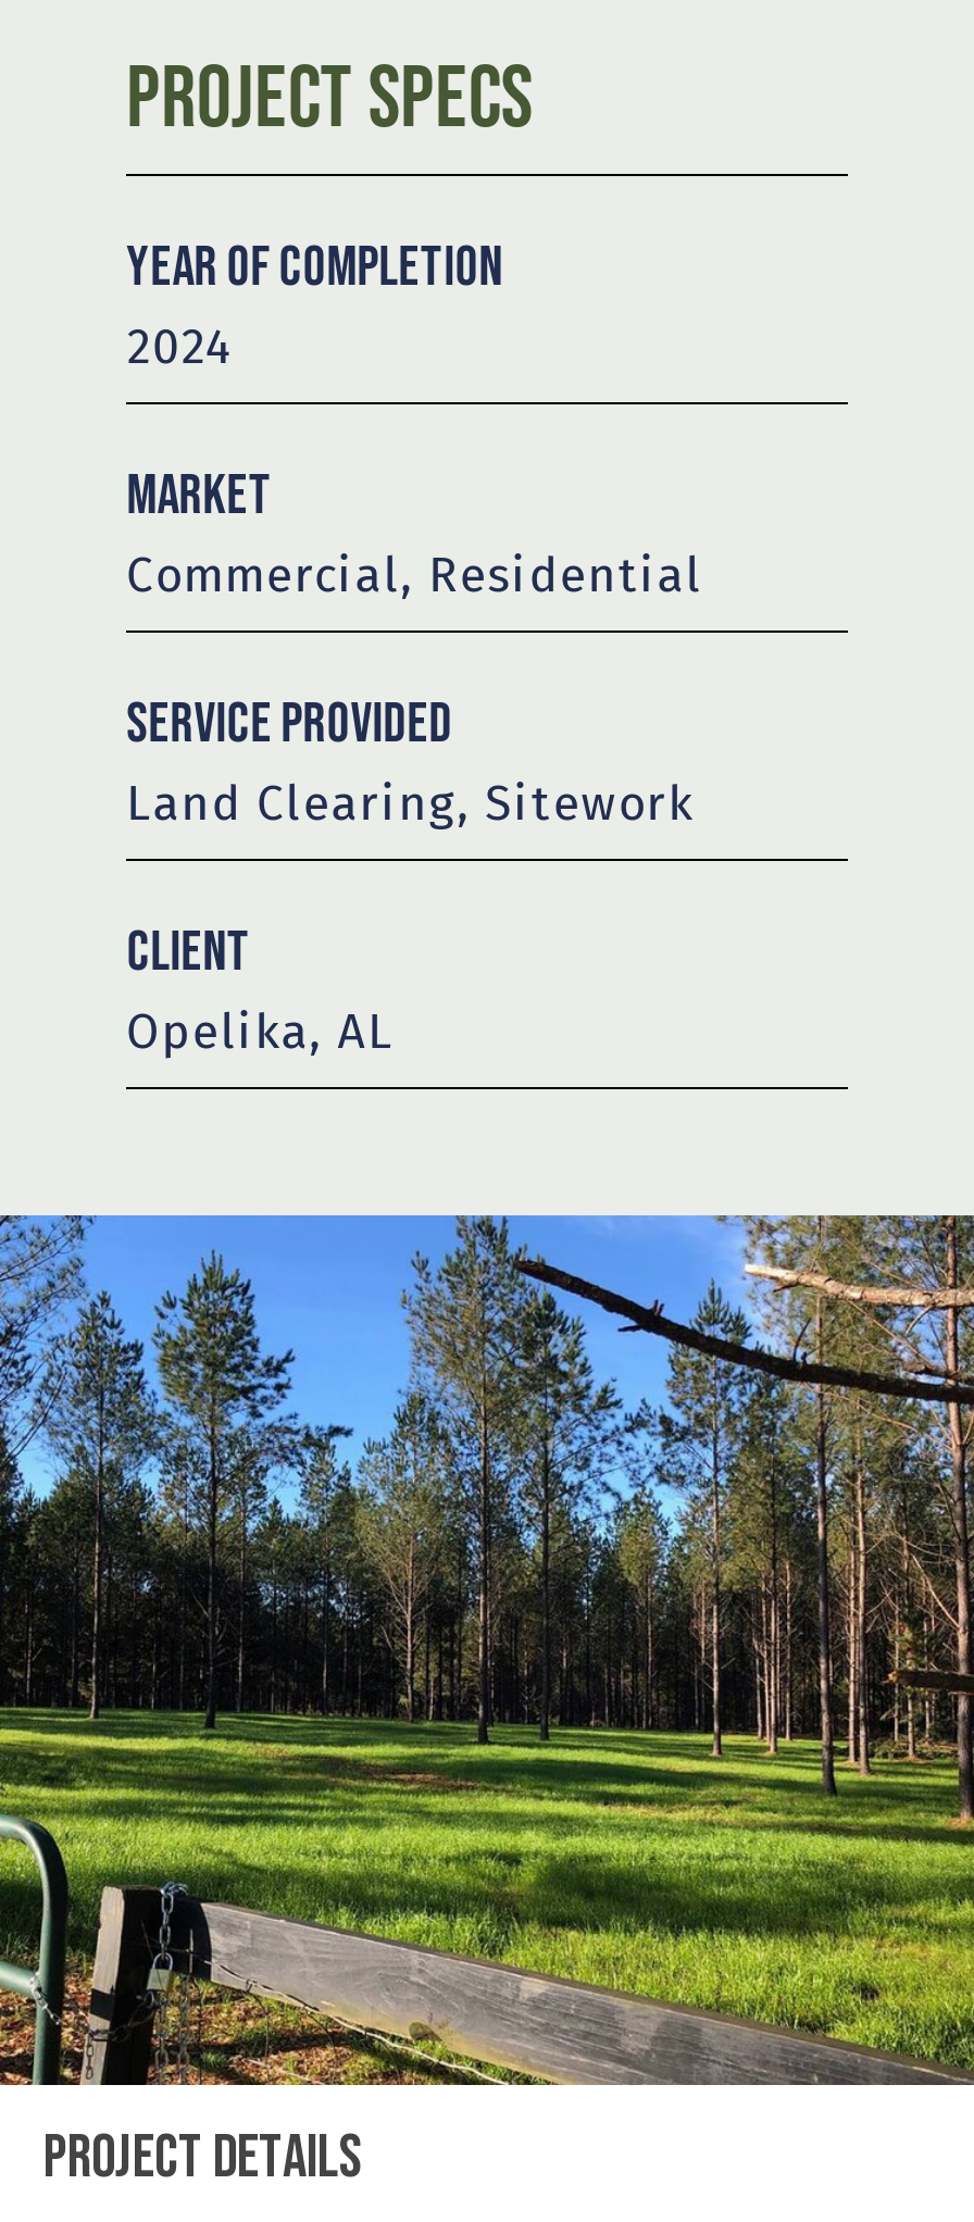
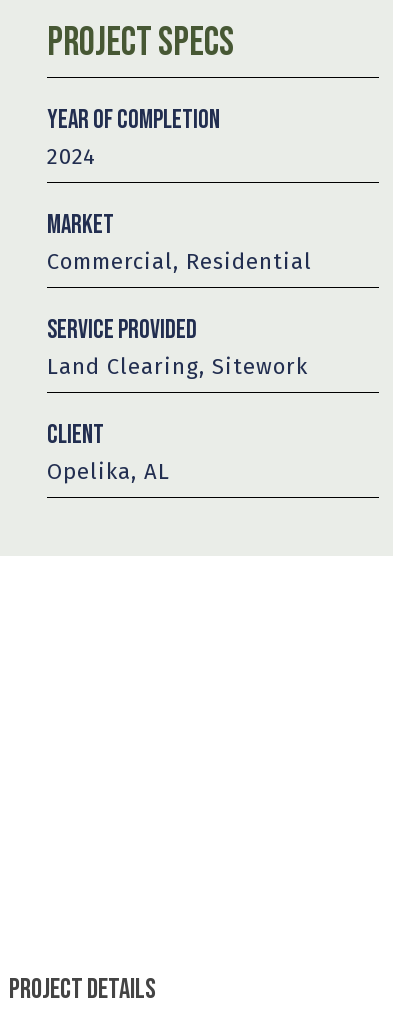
- [image]
